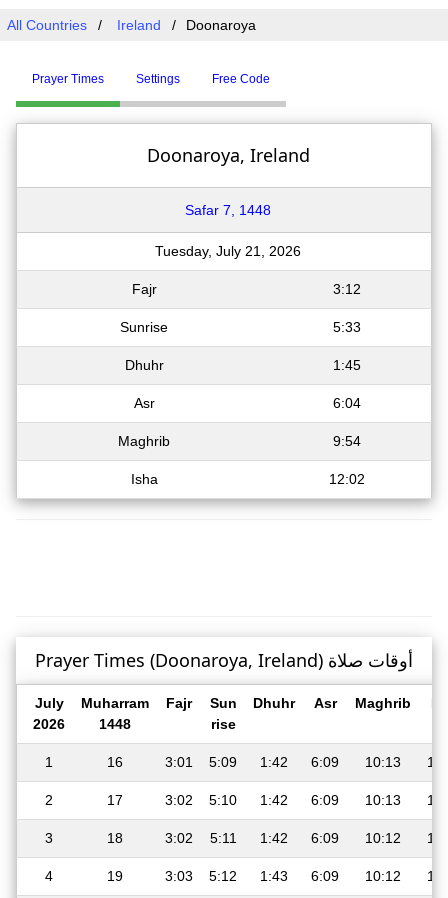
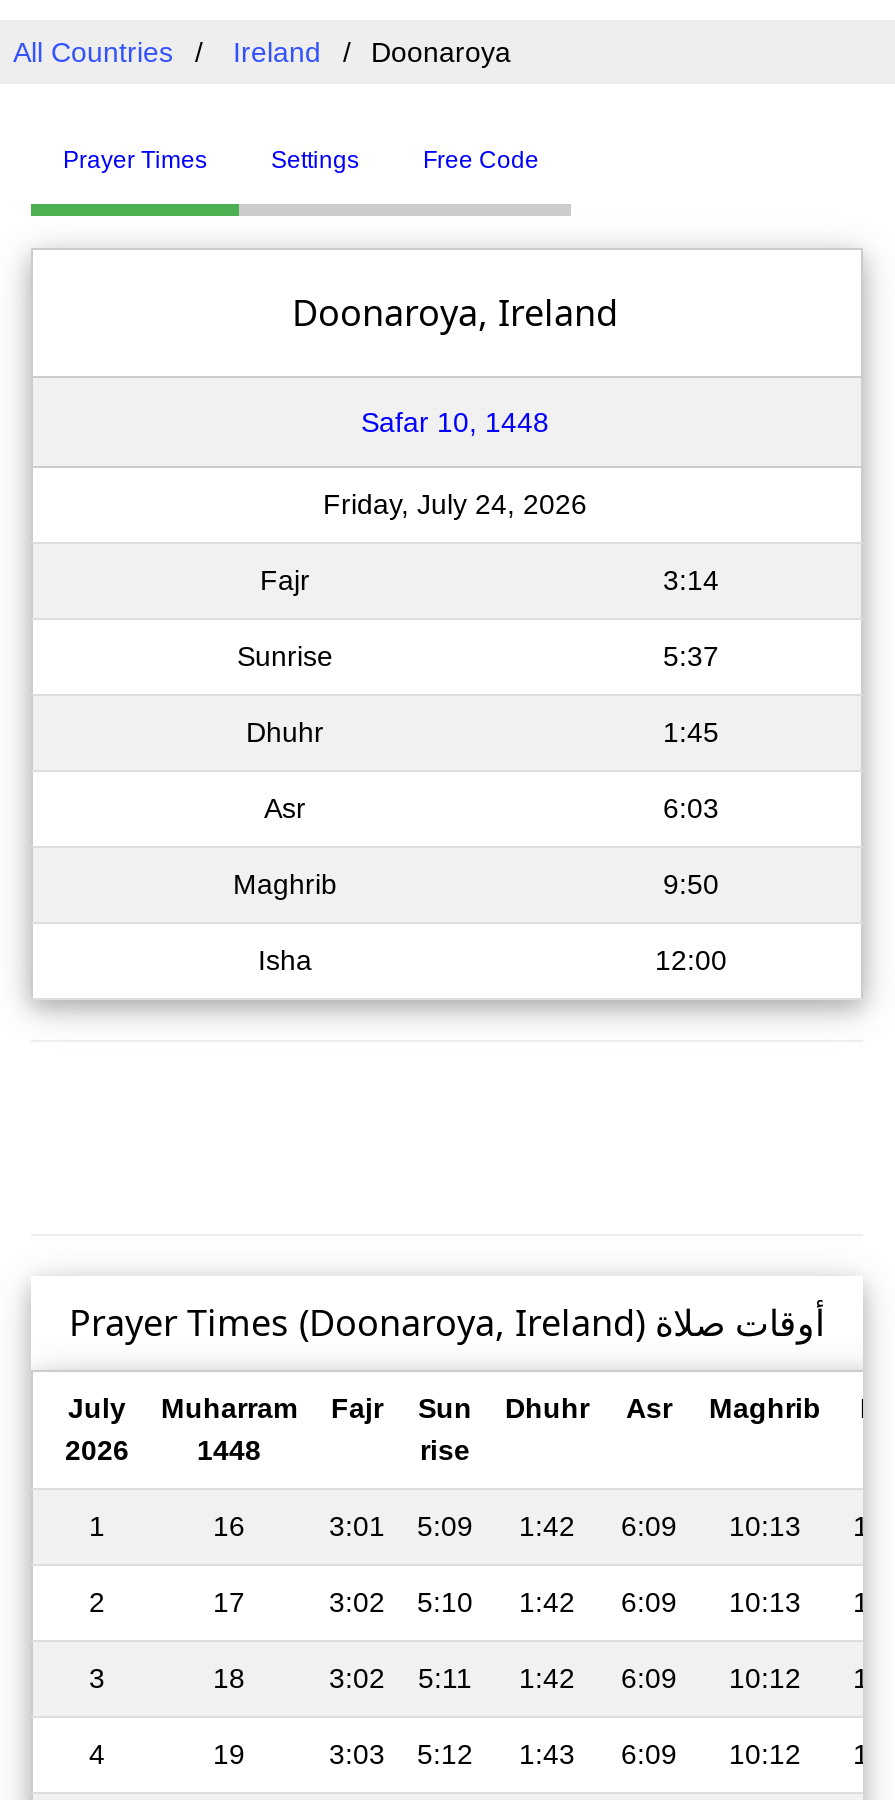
- Safar 7, 1448
+ Safar 10, 1448

- Tuesday, July 21, 2026
+ Friday, July 24, 2026

- 3:12
+ 3:14

- 5:33
+ 5:37

- 6:04
+ 6:03

- 9:54
+ 9:50

- 12:02
+ 12:00
